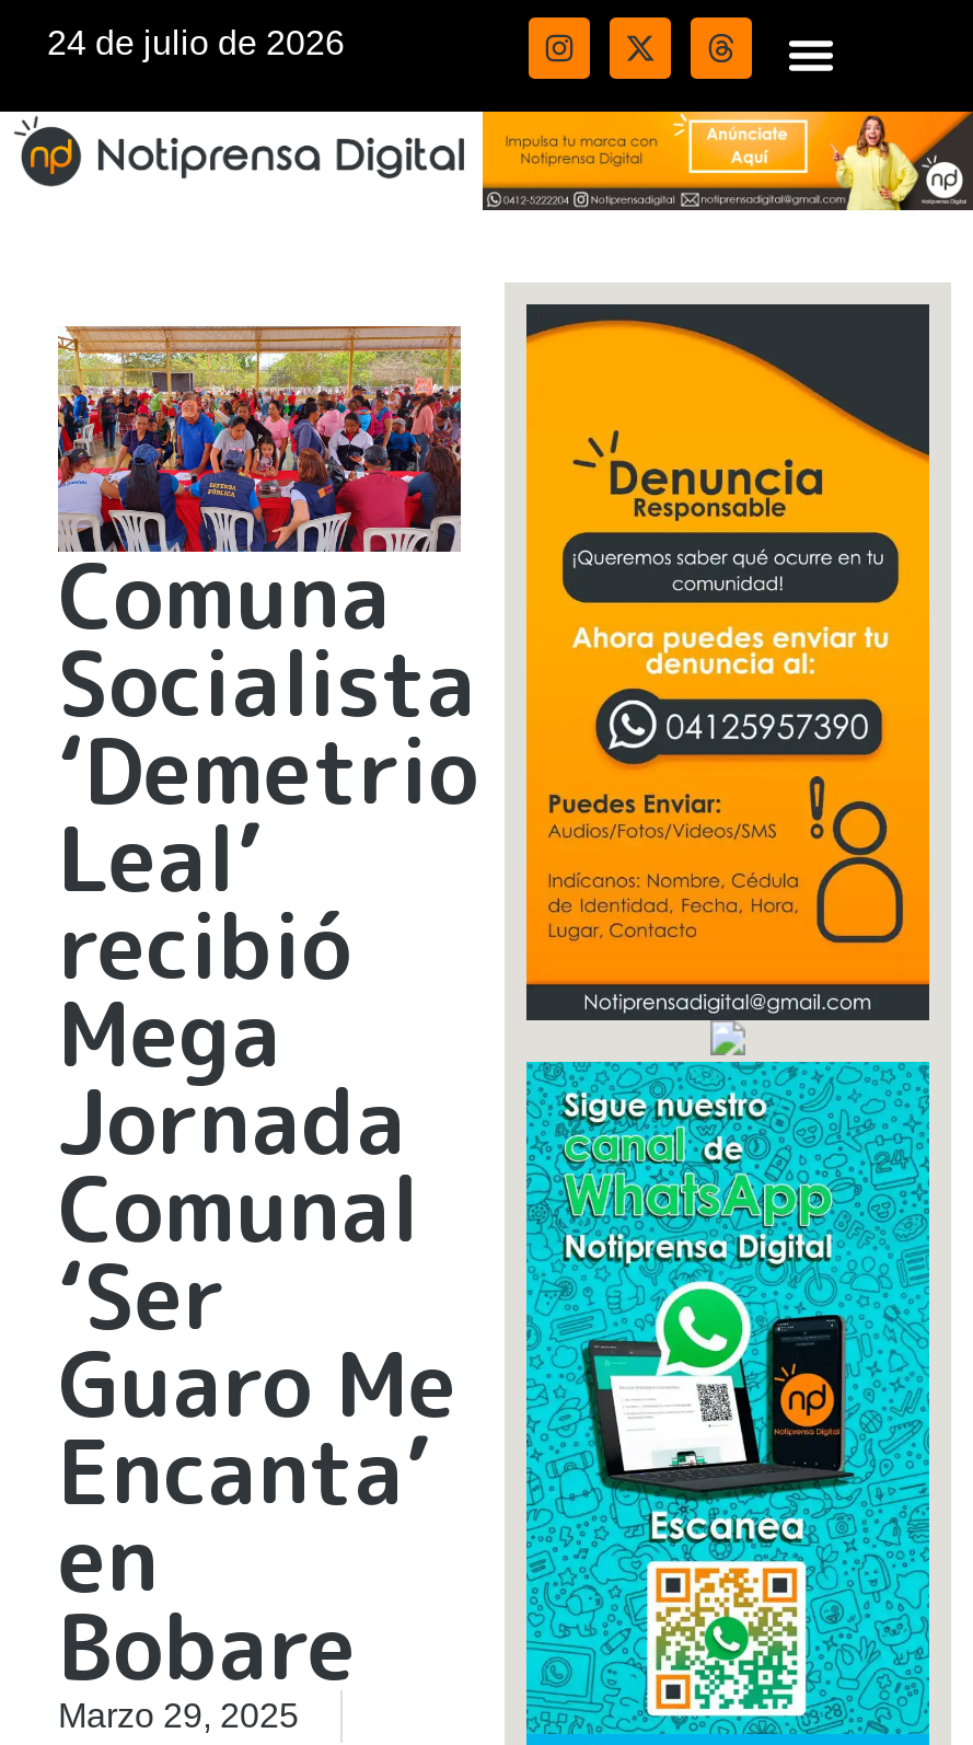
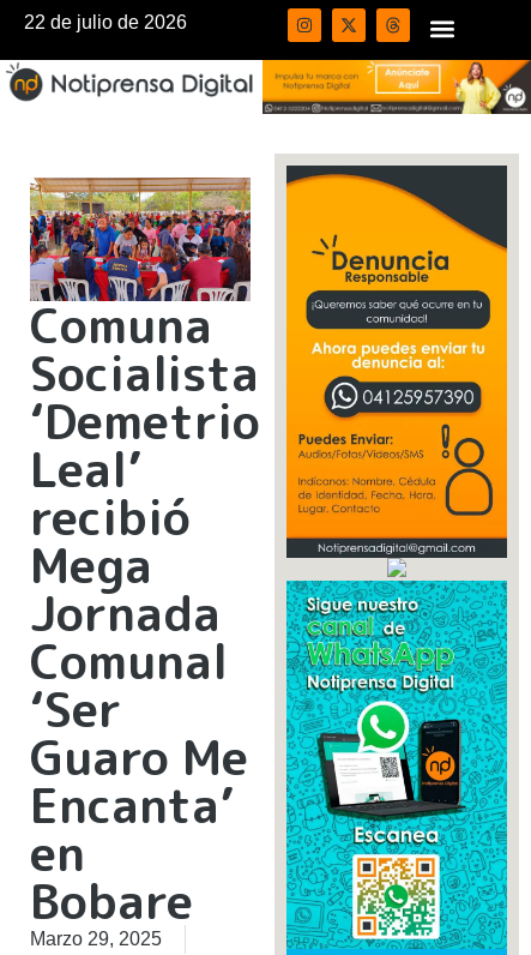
- 24 de julio de 2026
+ 22 de julio de 2026
